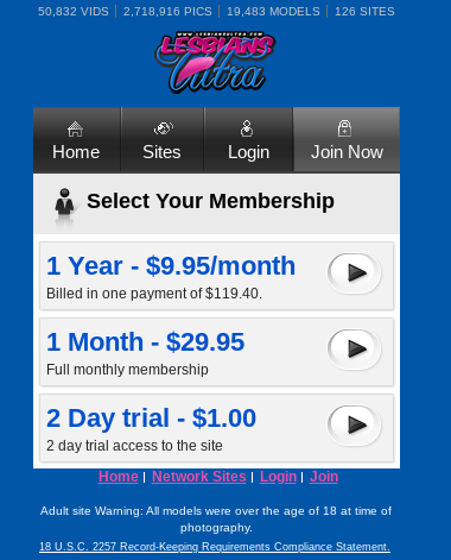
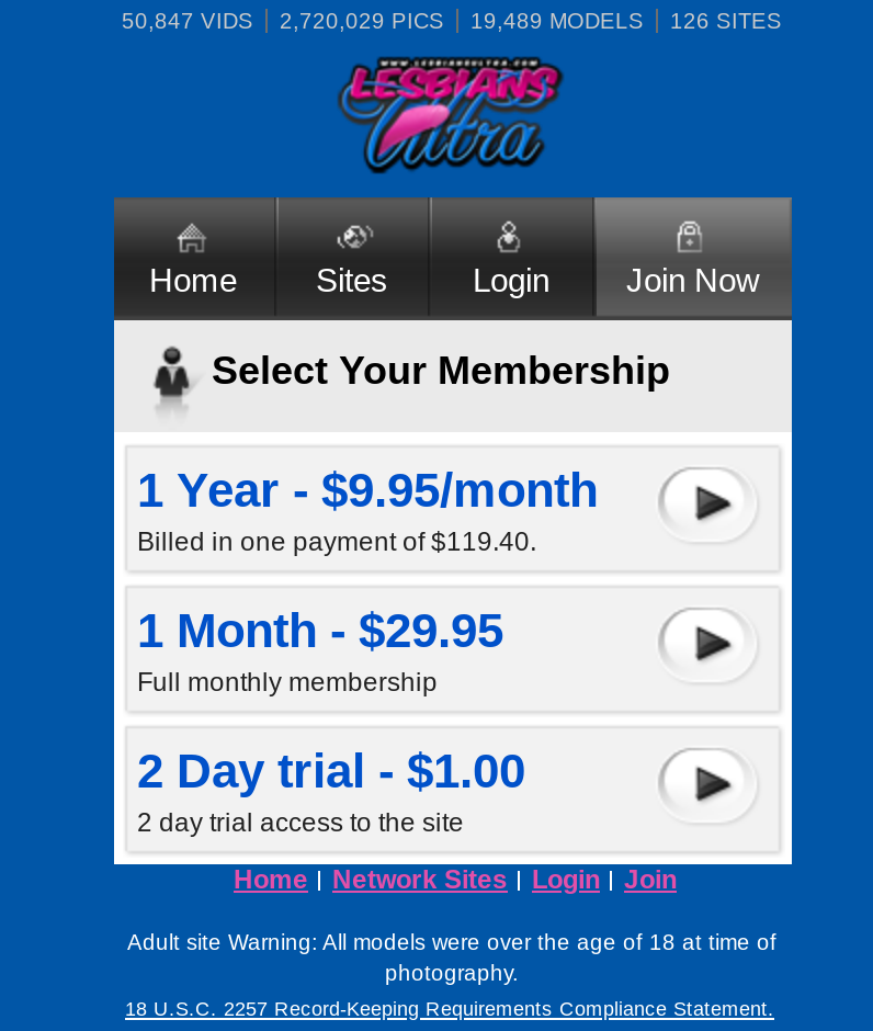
- 50,832 VIDS
+ 50,847 VIDS

- 2,718,916 PICS
+ 2,720,029 PICS

- 19,483 MODELS
+ 19,489 MODELS
